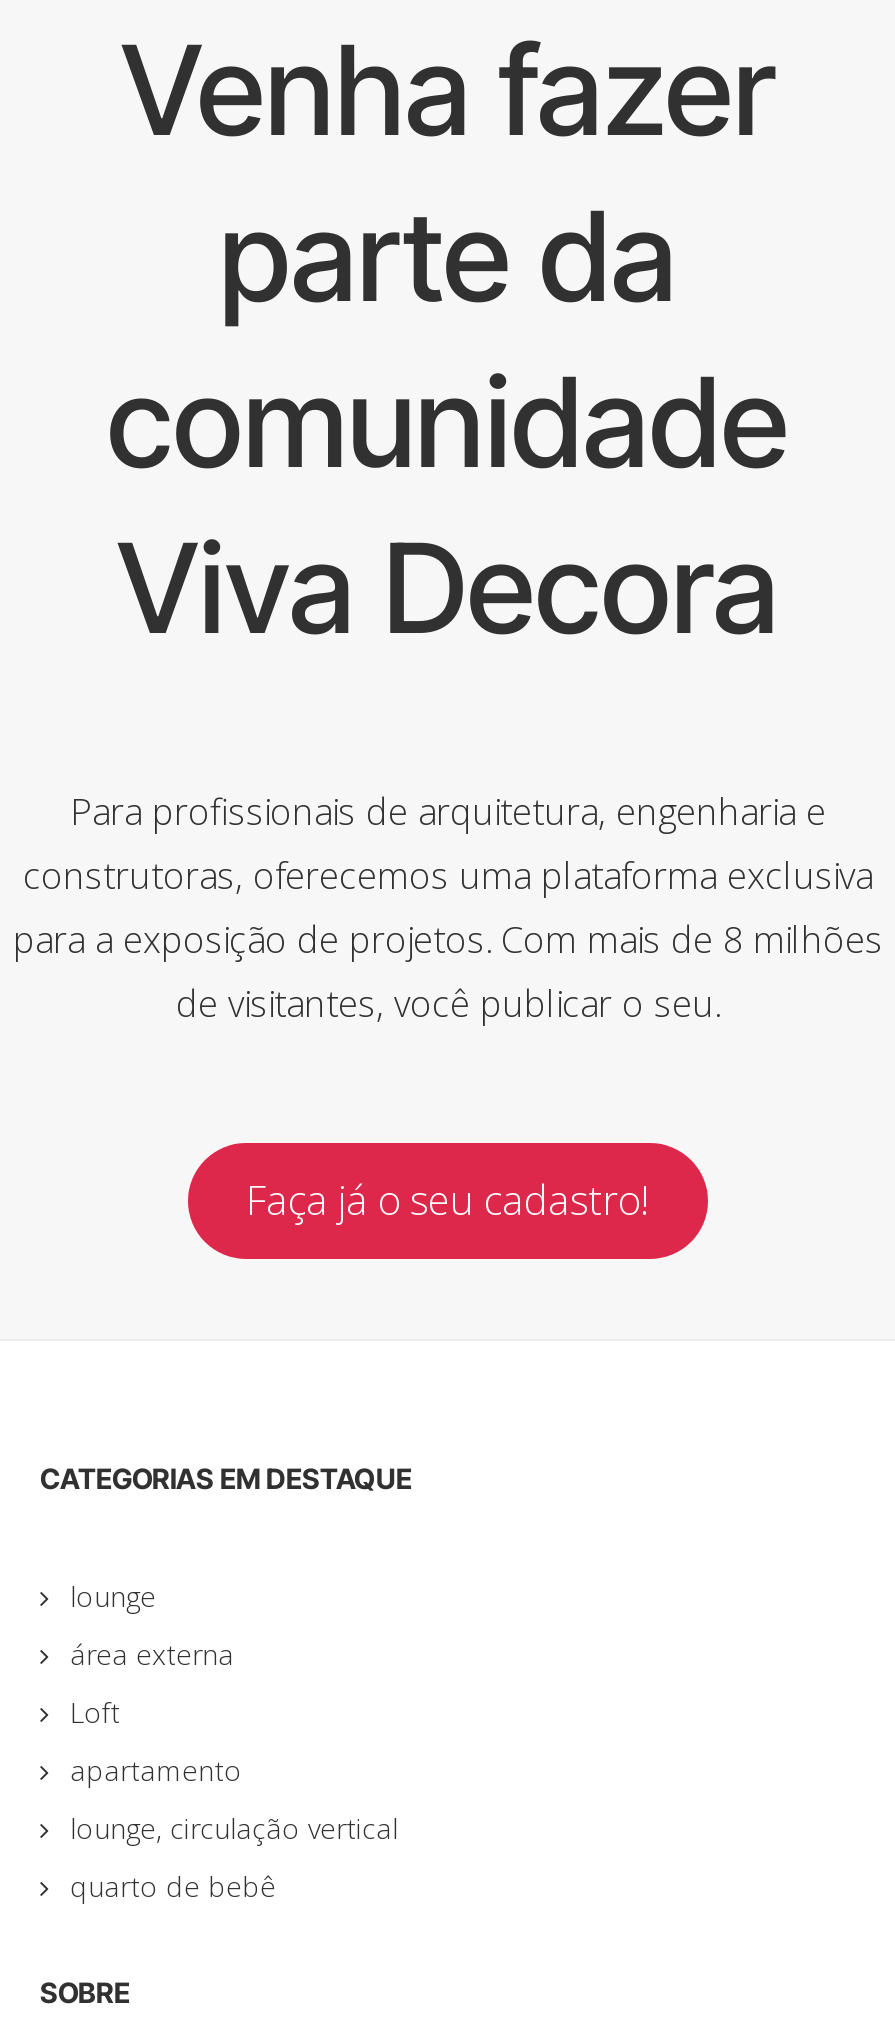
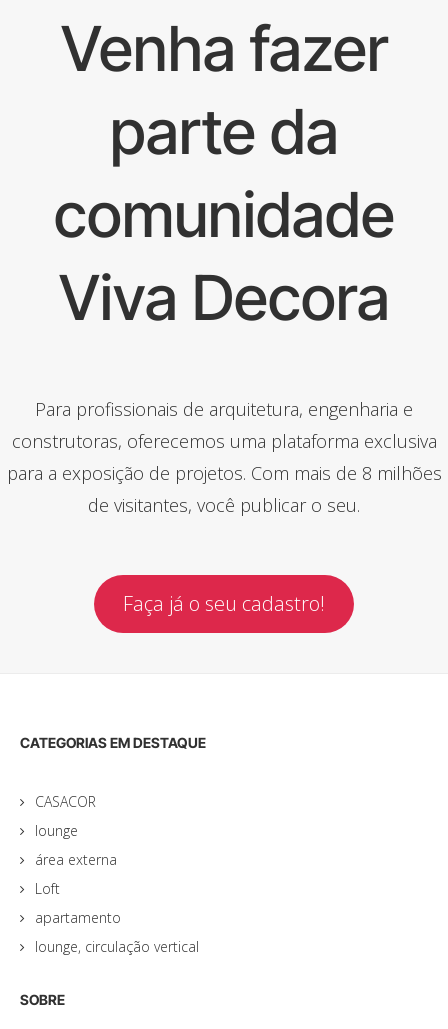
+ CASACOR

moved down: lounge | área externa | Loft | apartamento | lounge, circulação vertical

- quarto de bebê
